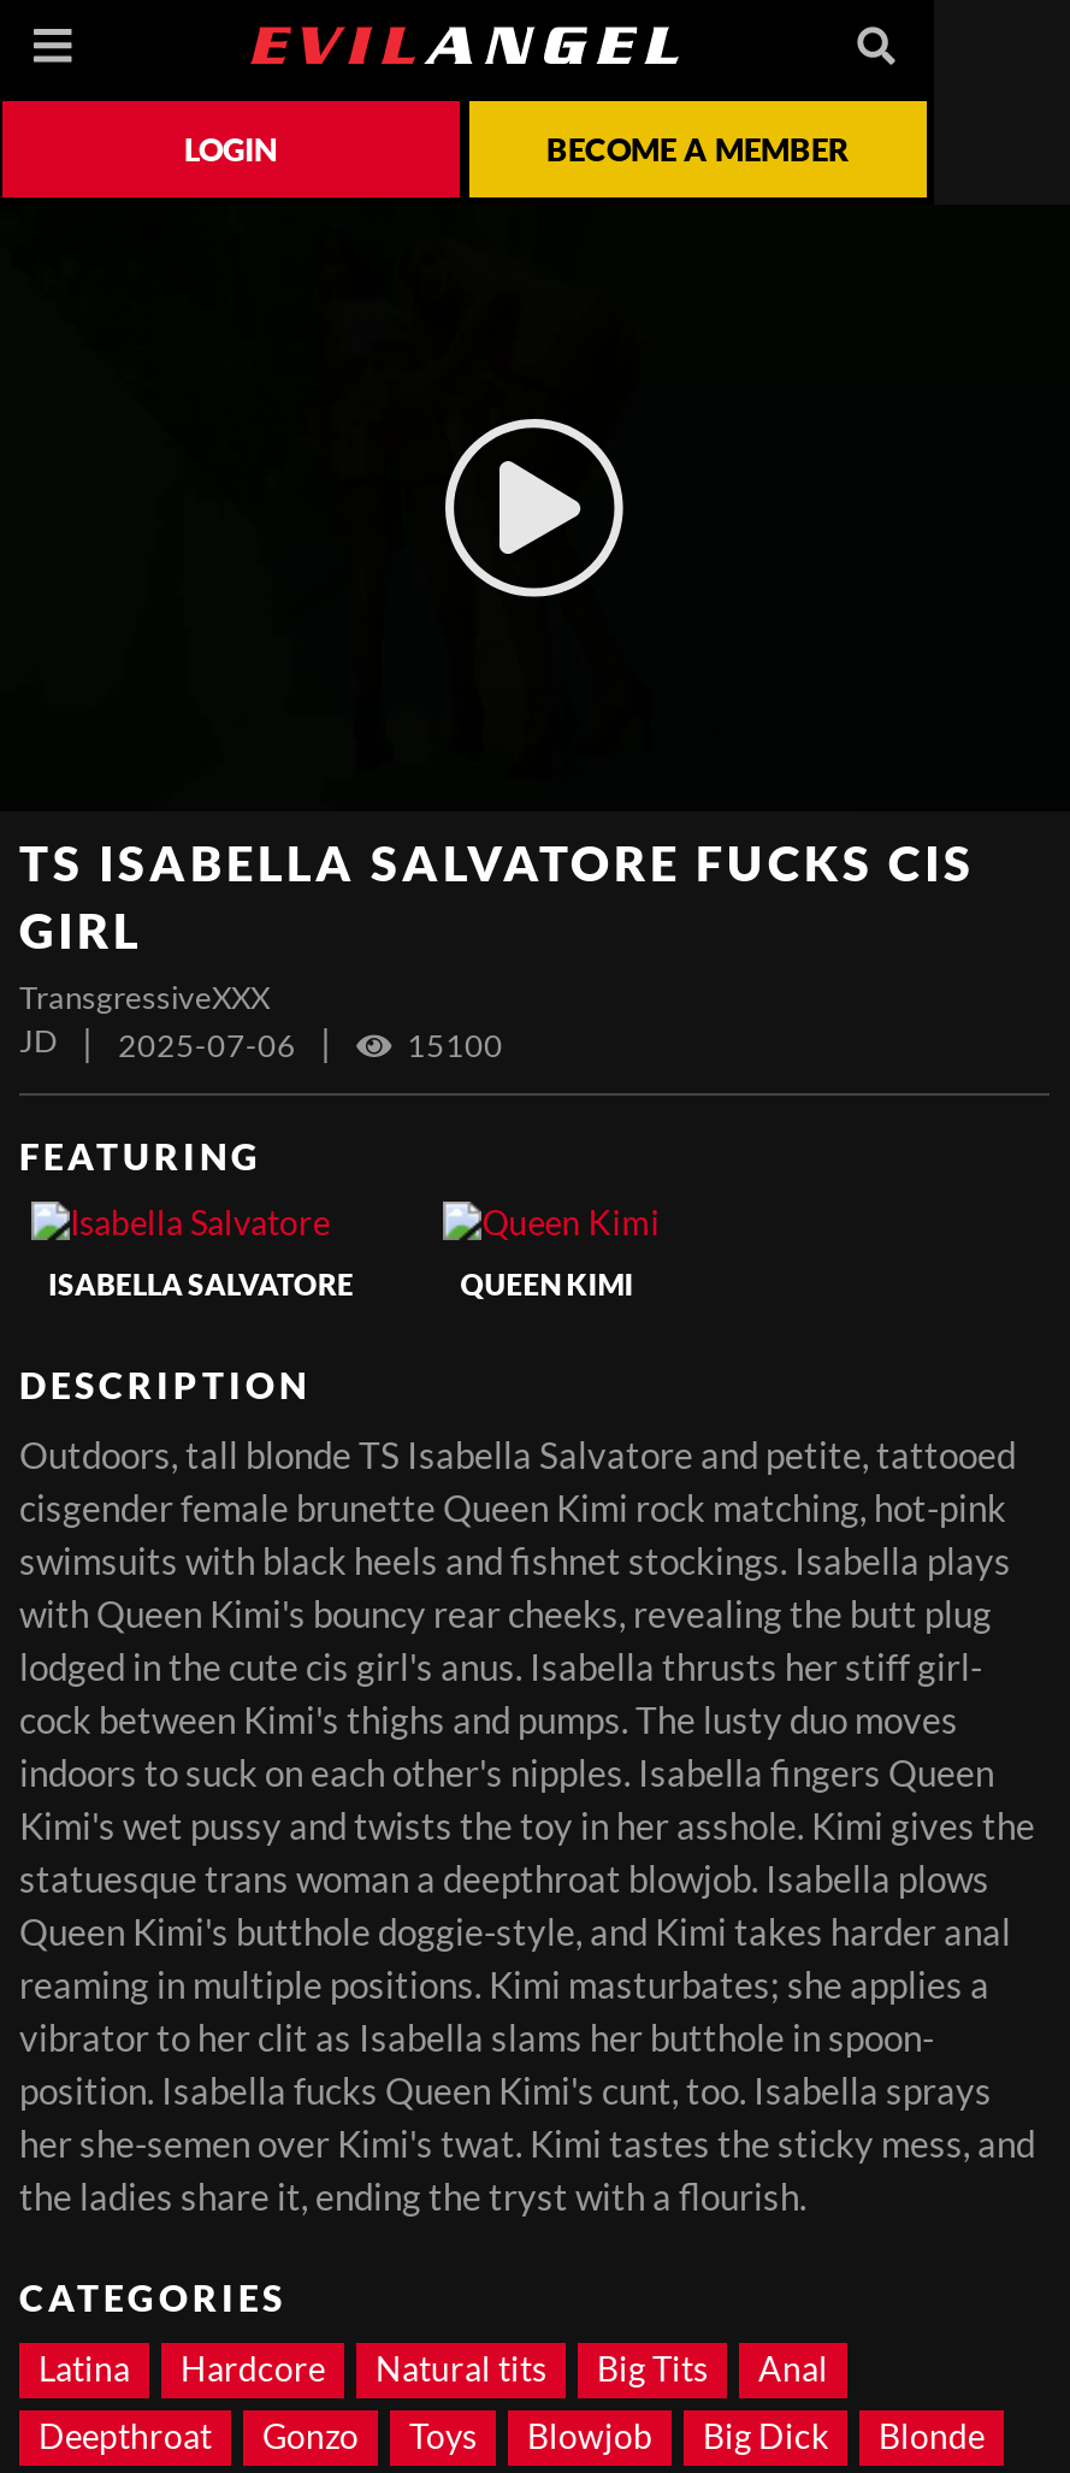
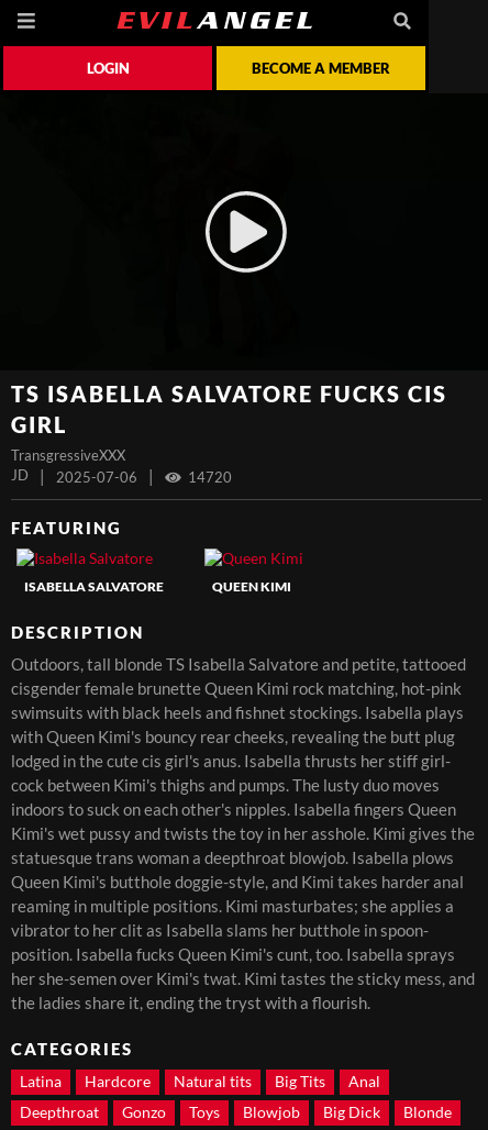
- 15100
+ 14720
